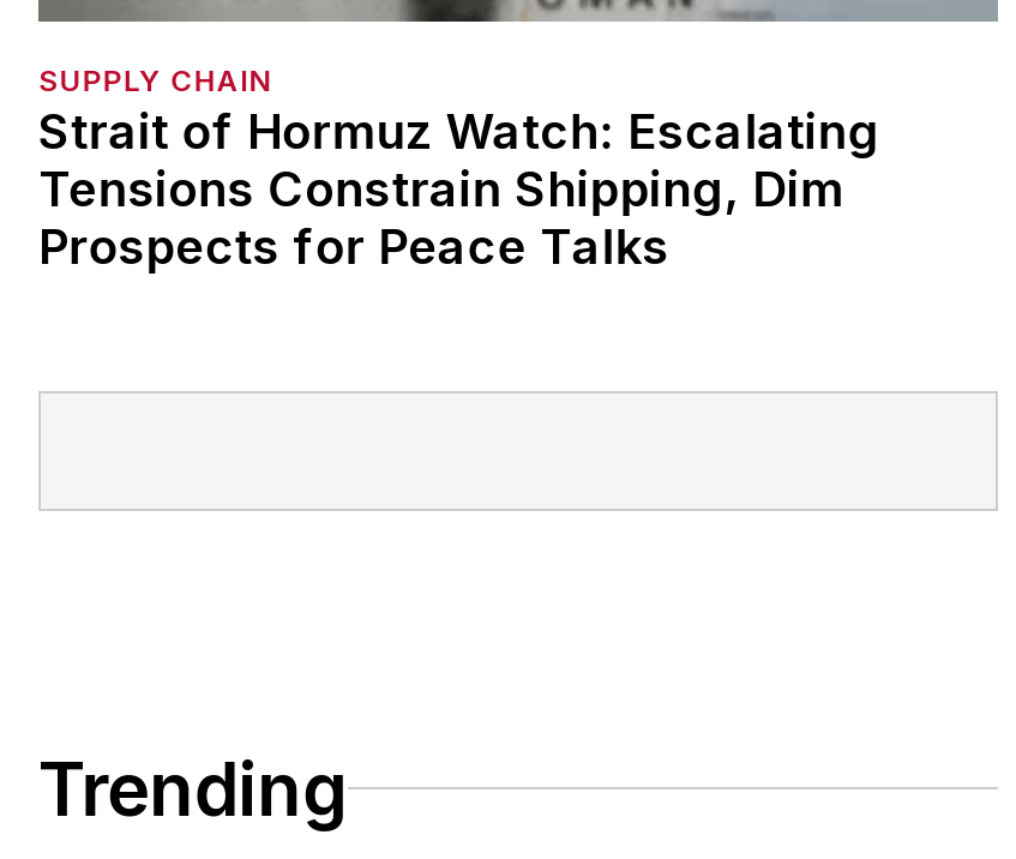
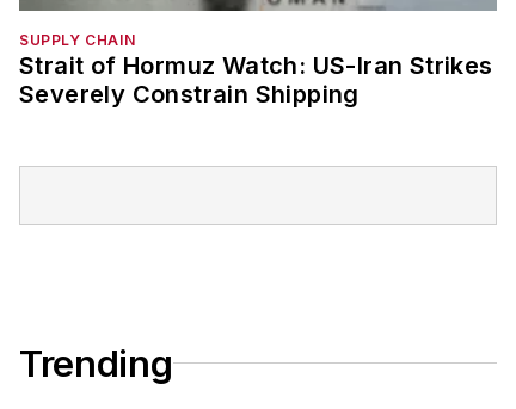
- Strait of Hormuz Watch: Escalating
- Tensions Constrain Shipping, Dim
- Prospects for Peace Talks
+ Strait of Hormuz Watch: US-Iran Strikes
+ Severely Constrain Shipping
